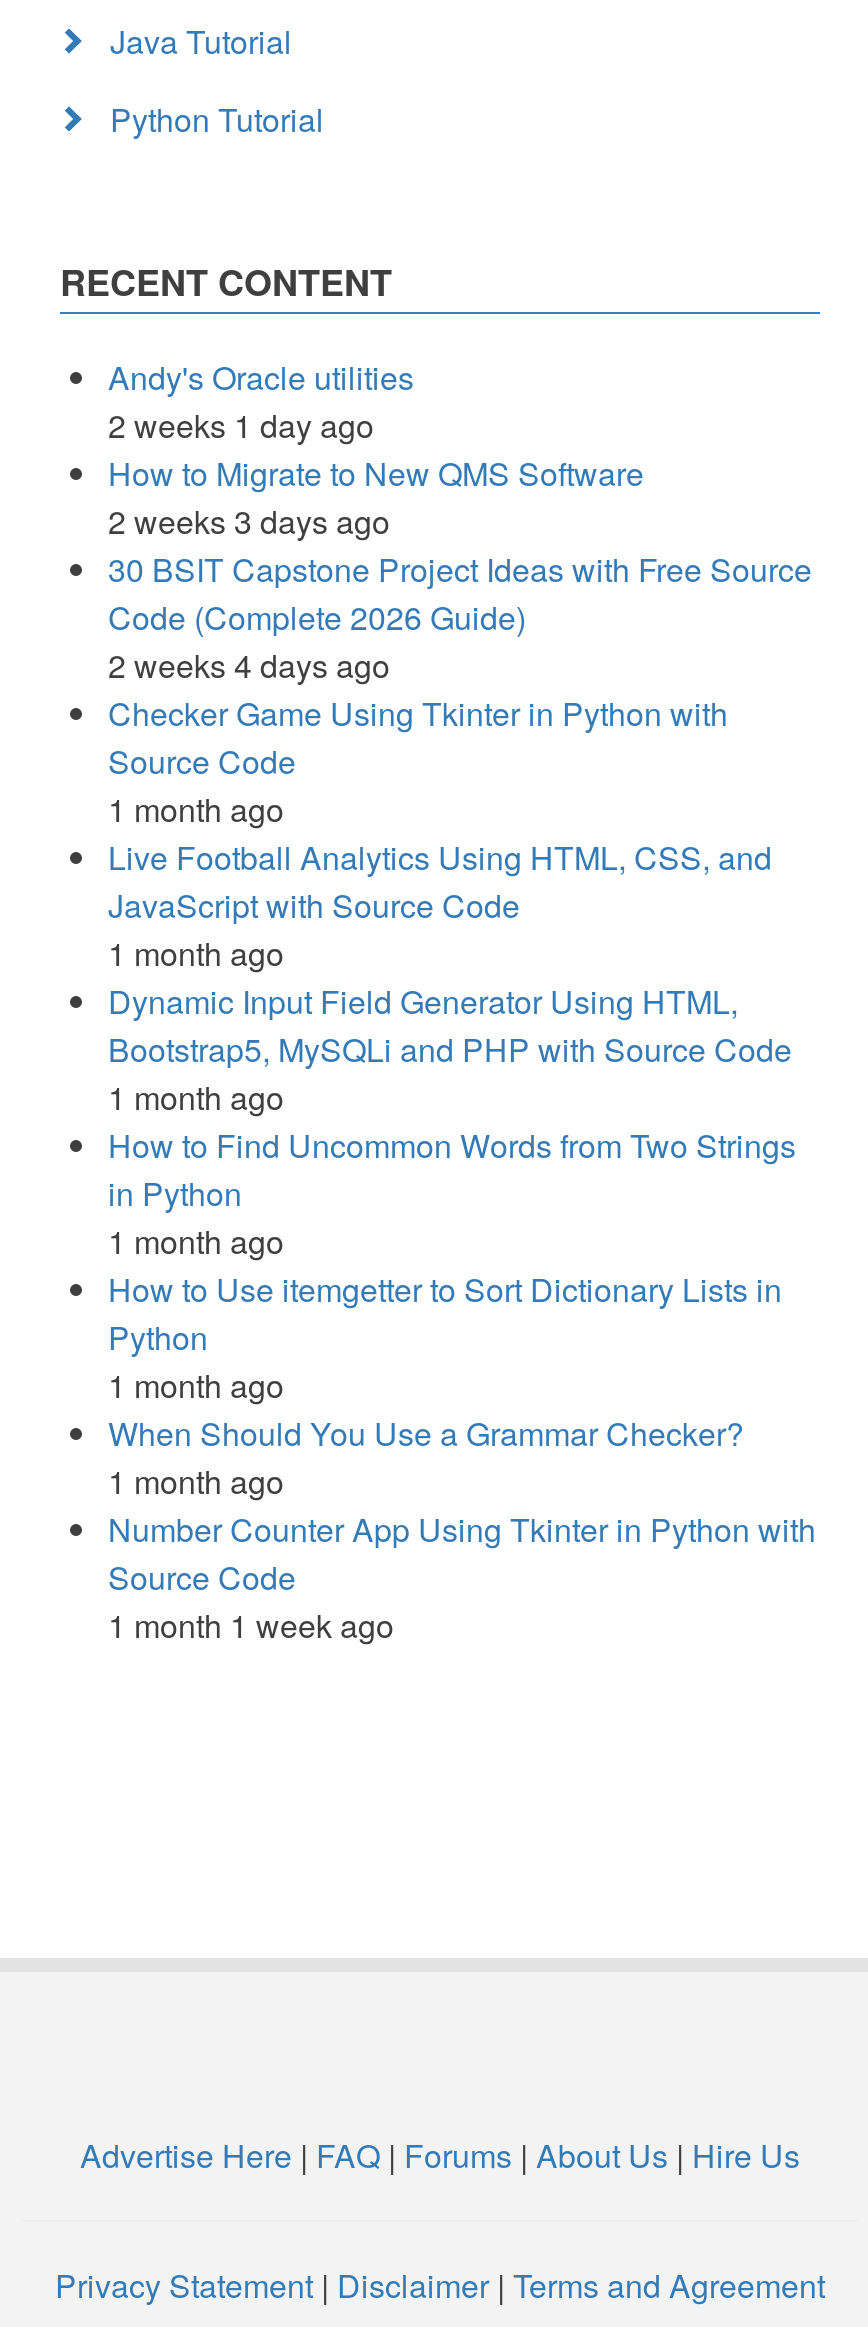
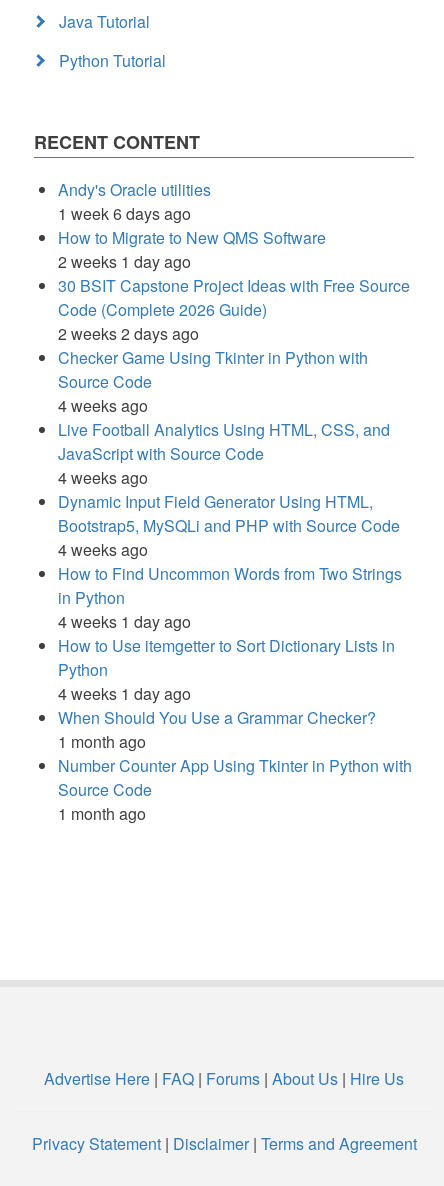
- 2 weeks 1 day ago
+ 1 week 6 days ago

- 2 weeks 3 days ago
+ 2 weeks 1 day ago

- 2 weeks 4 days ago
+ 2 weeks 2 days ago

- 1 month ago
+ 4 weeks ago

- 1 month ago
+ 4 weeks ago

- 1 month ago
+ 4 weeks ago

- 1 month ago
+ 4 weeks 1 day ago

- 1 month ago
+ 4 weeks 1 day ago

- 1 month 1 week ago
+ 1 month ago
